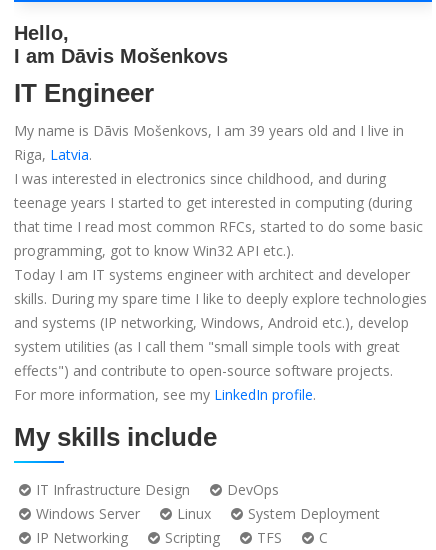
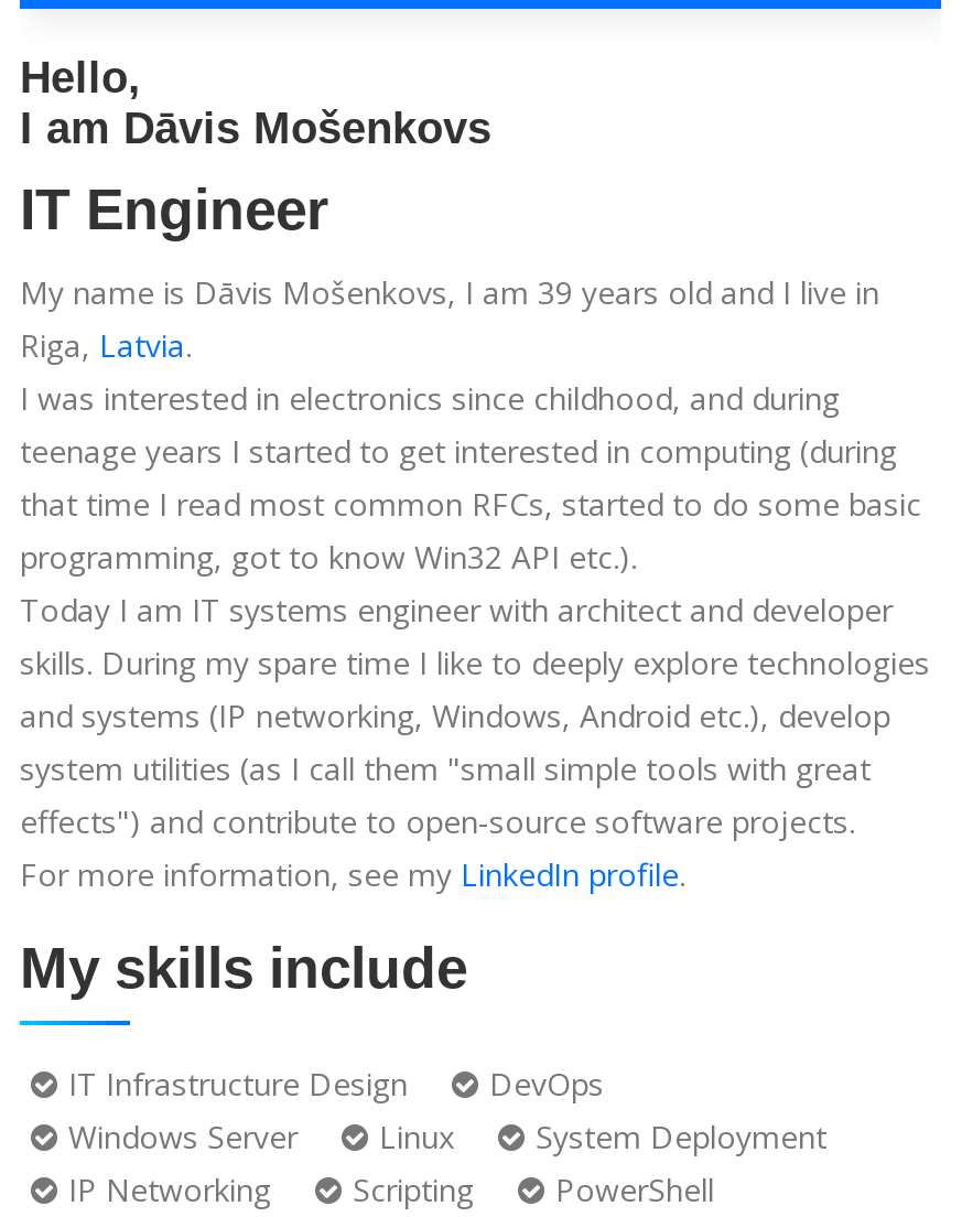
- TFS
- C
+ PowerShell
